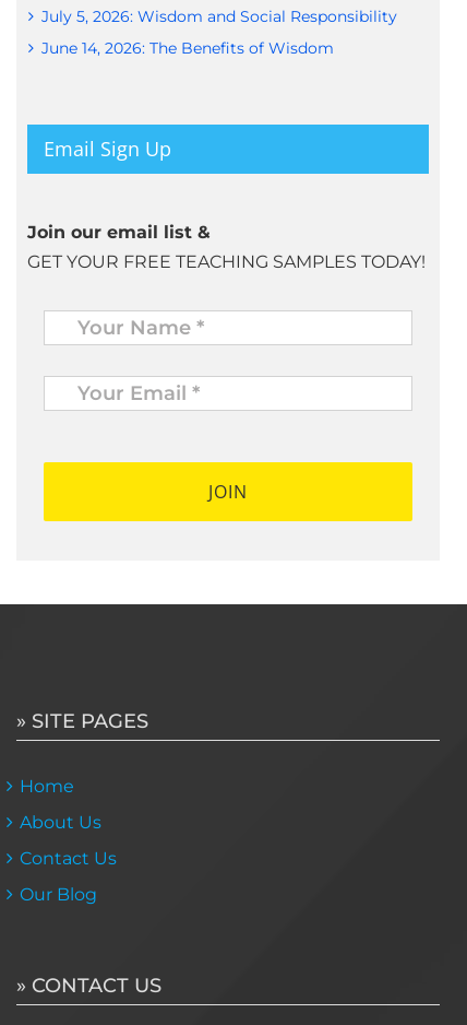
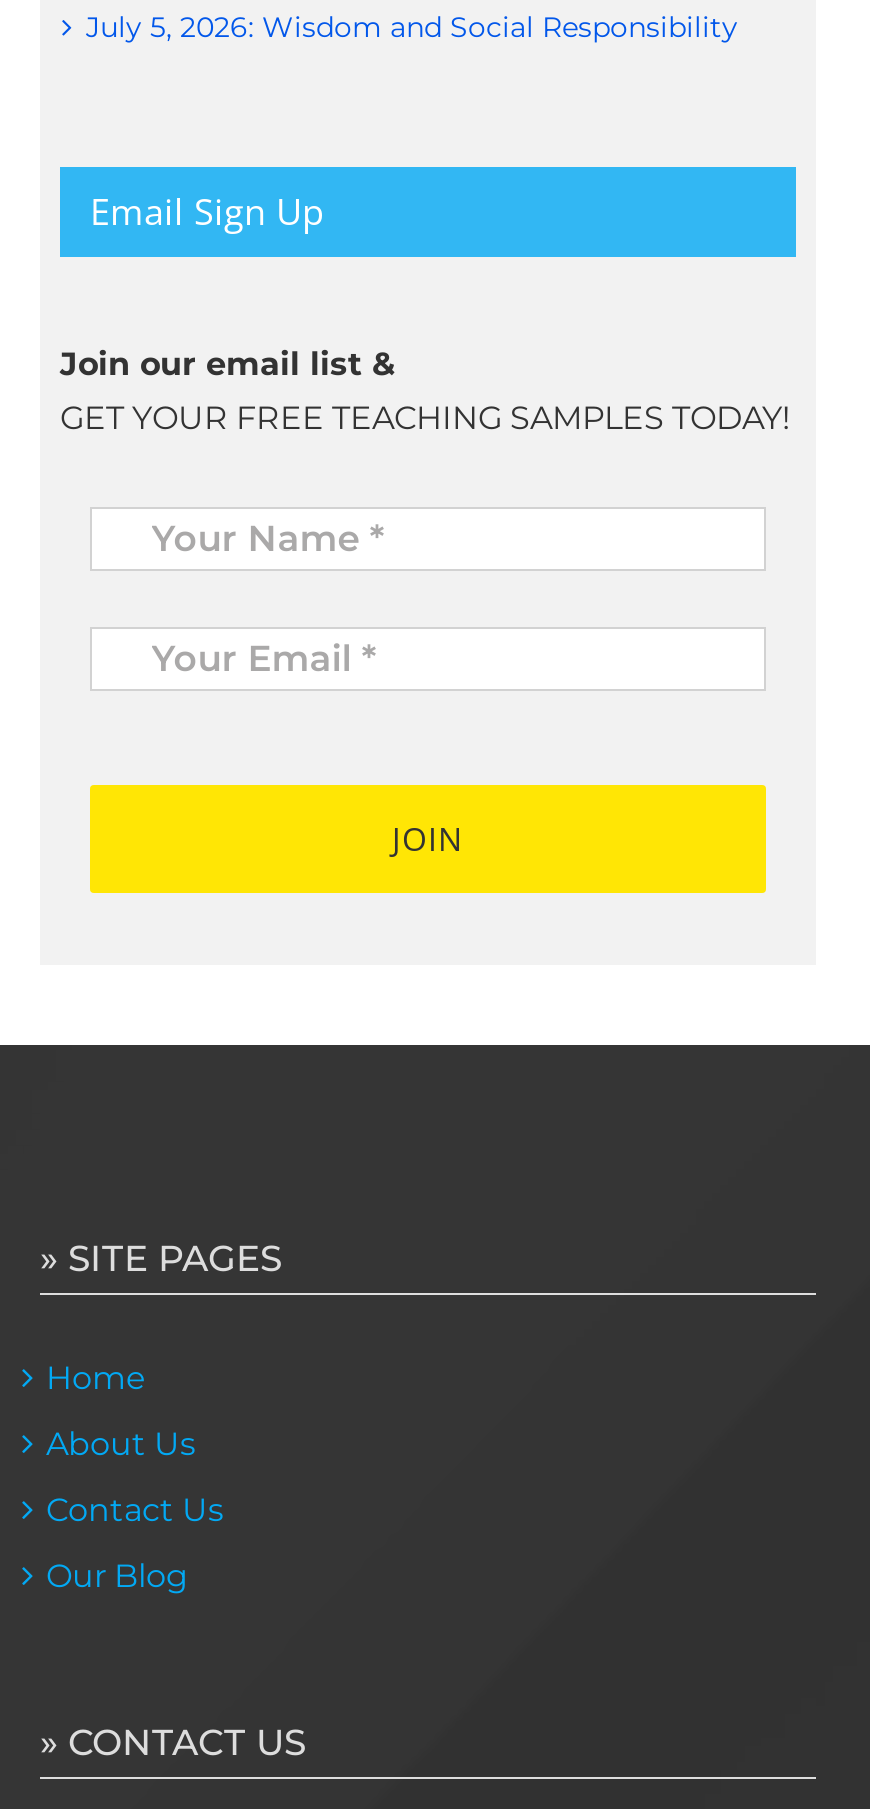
- June 14, 2026: The Benefits of Wisdom
